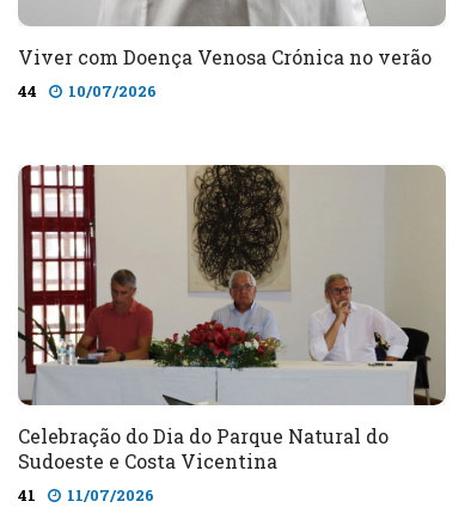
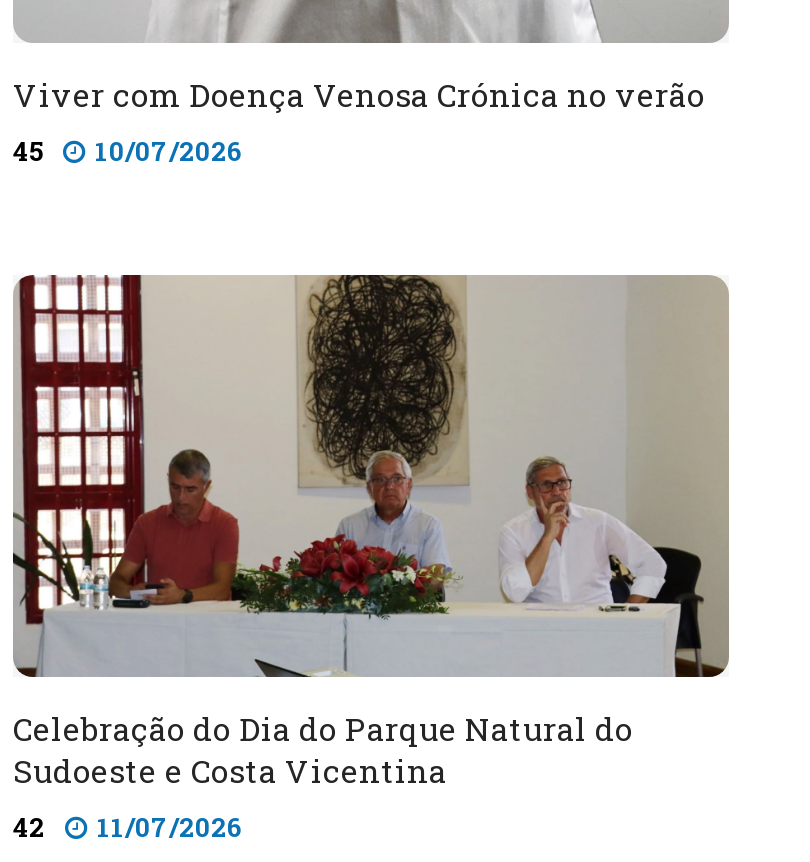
- 44 10/07/2026
+ 45 10/07/2026

- 41 11/07/2026
+ 42 11/07/2026
